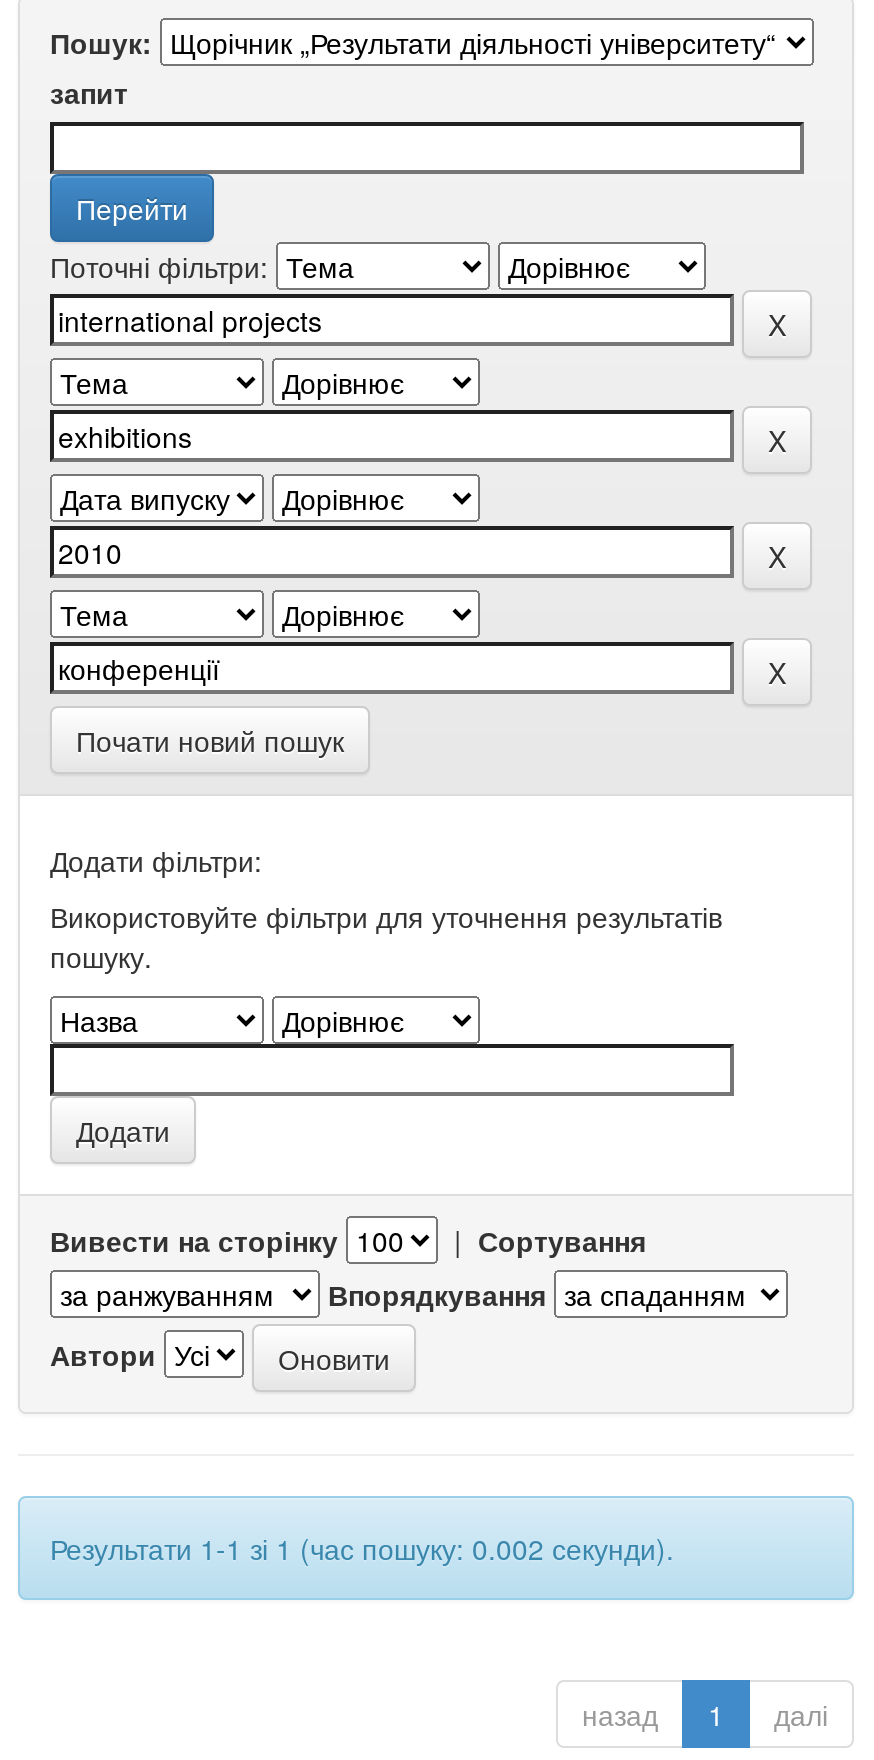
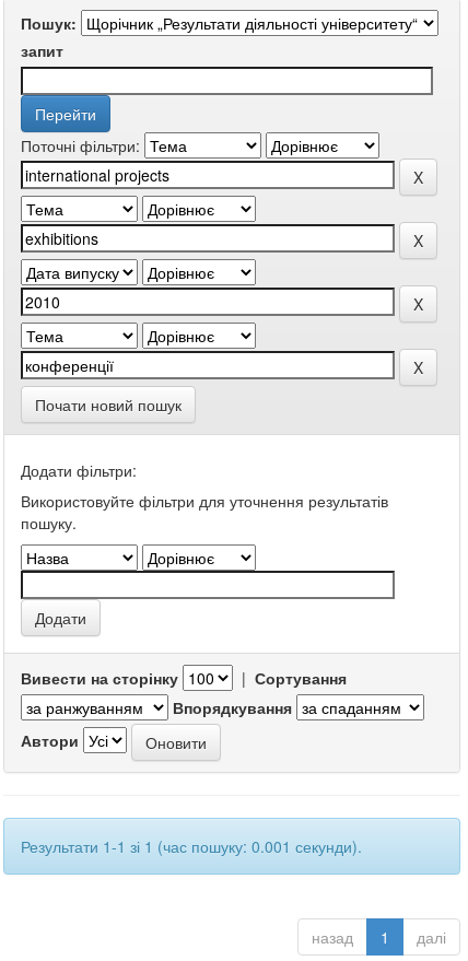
- Результати 1-1 зі 1 (час пошуку: 0.002 секунди).
+ Результати 1-1 зі 1 (час пошуку: 0.001 секунди).
